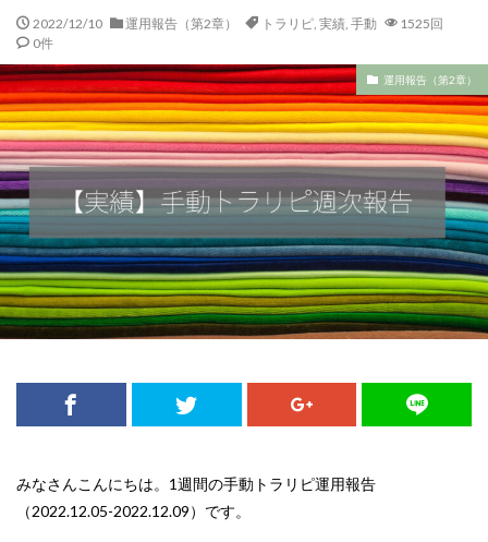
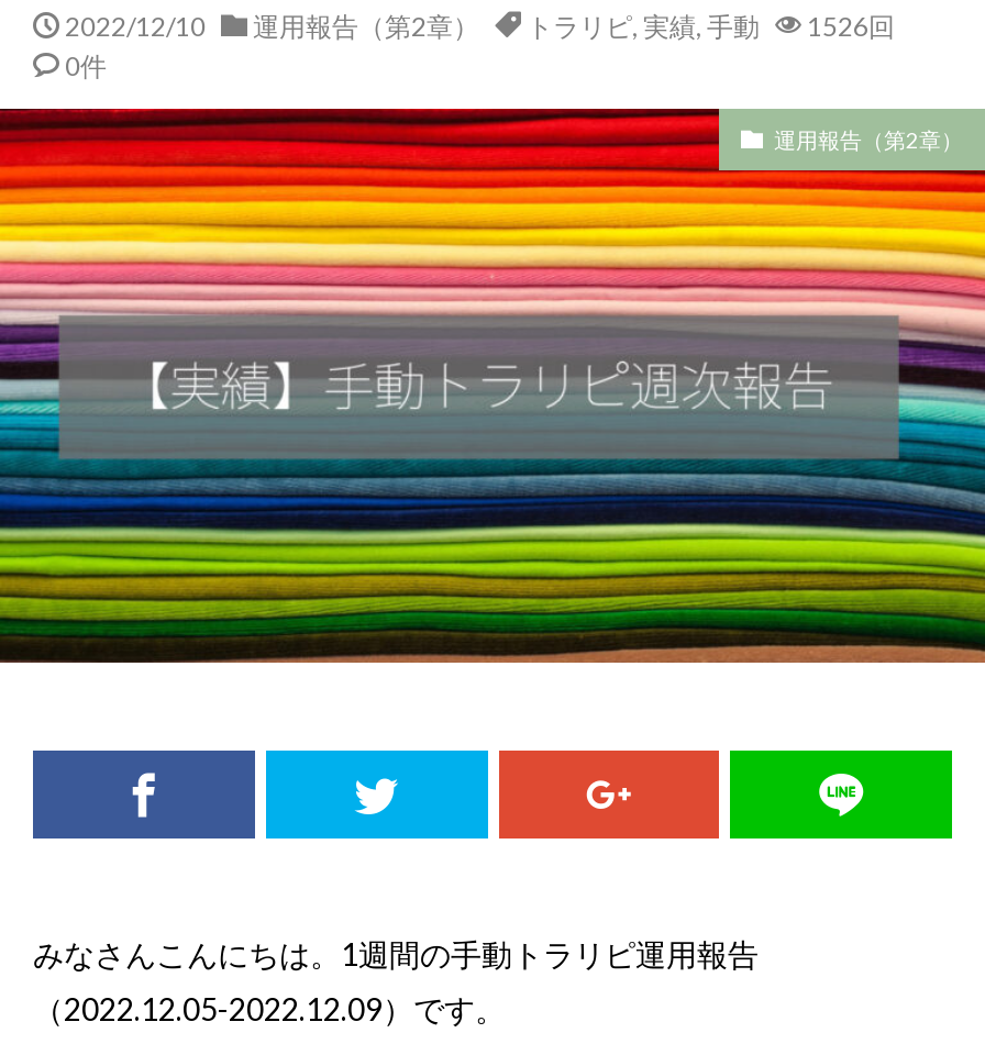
- 2022/12/10 運用報告（第2章） トラリピ,実績,手動 1525回
+ 2022/12/10 運用報告（第2章） トラリピ,実績,手動 1526回
